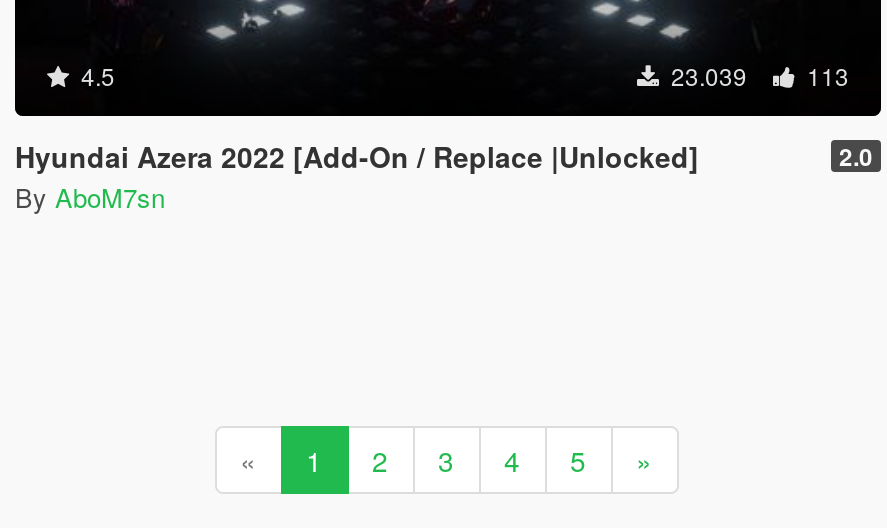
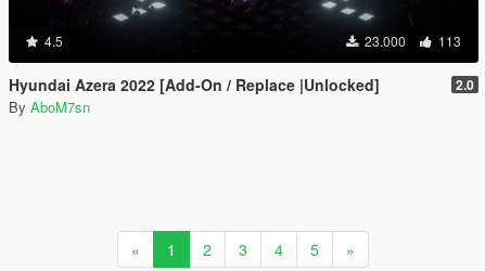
- 23.039 113
+ 23.000 113
